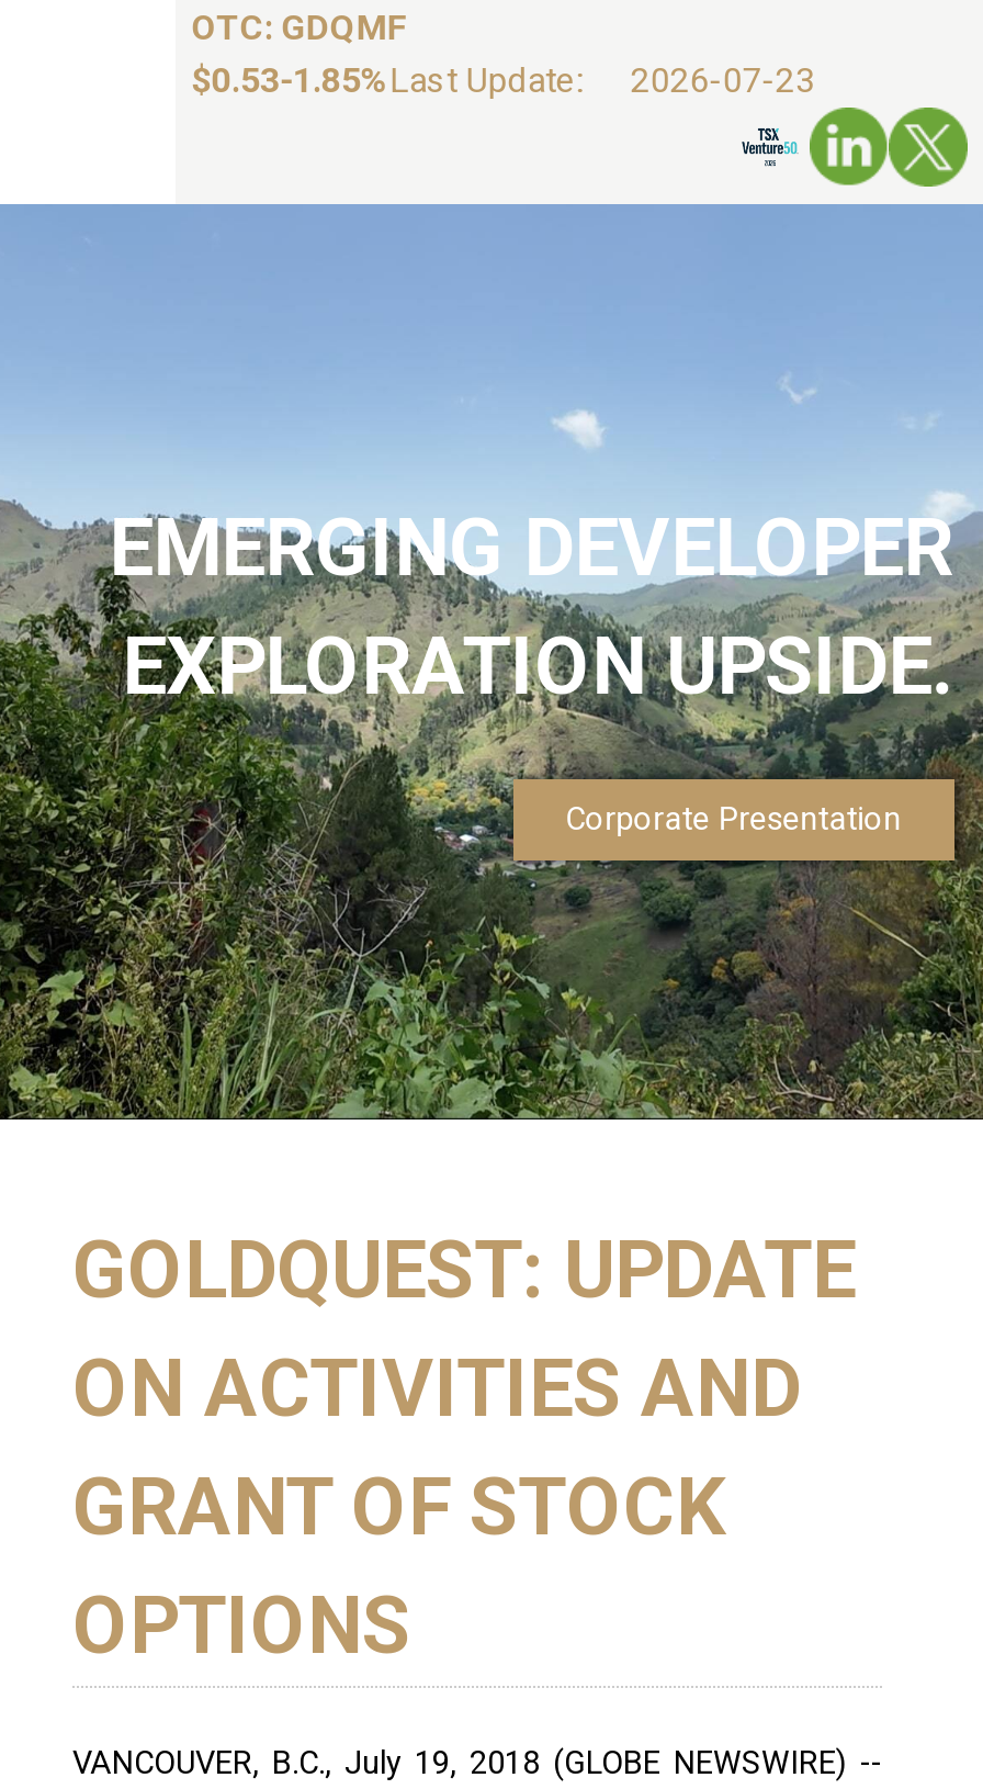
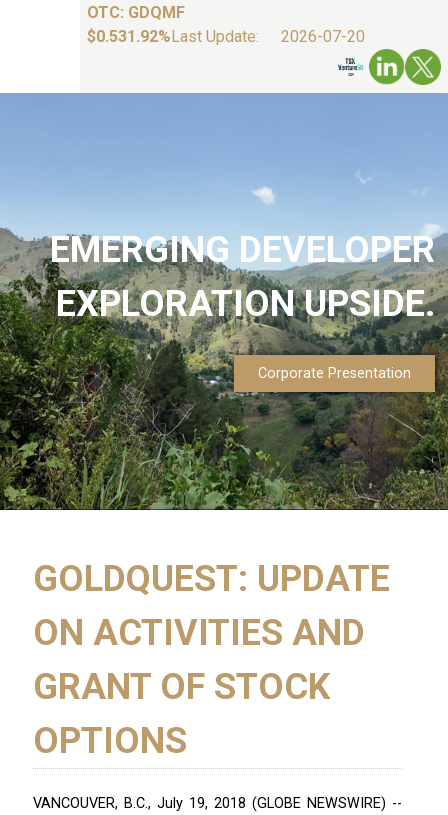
- $0.53-1.85% Last Update:
+ $0.531.92% Last Update:

- 2026-07-23
+ 2026-07-20
